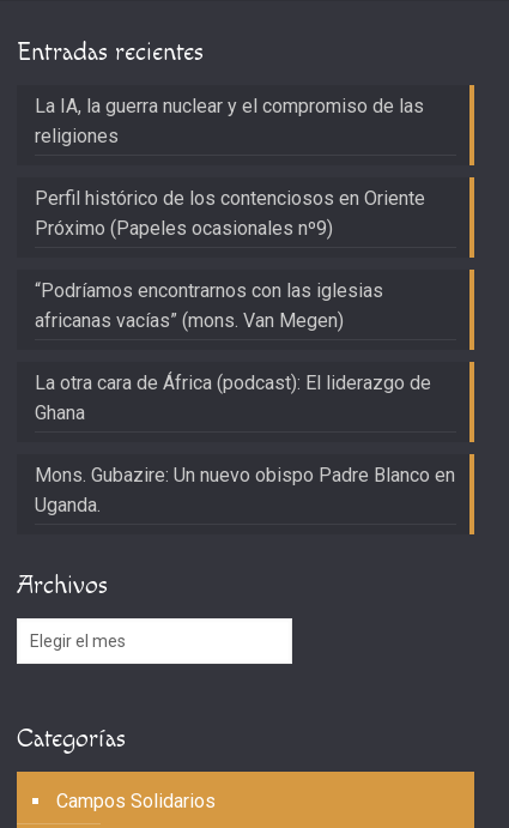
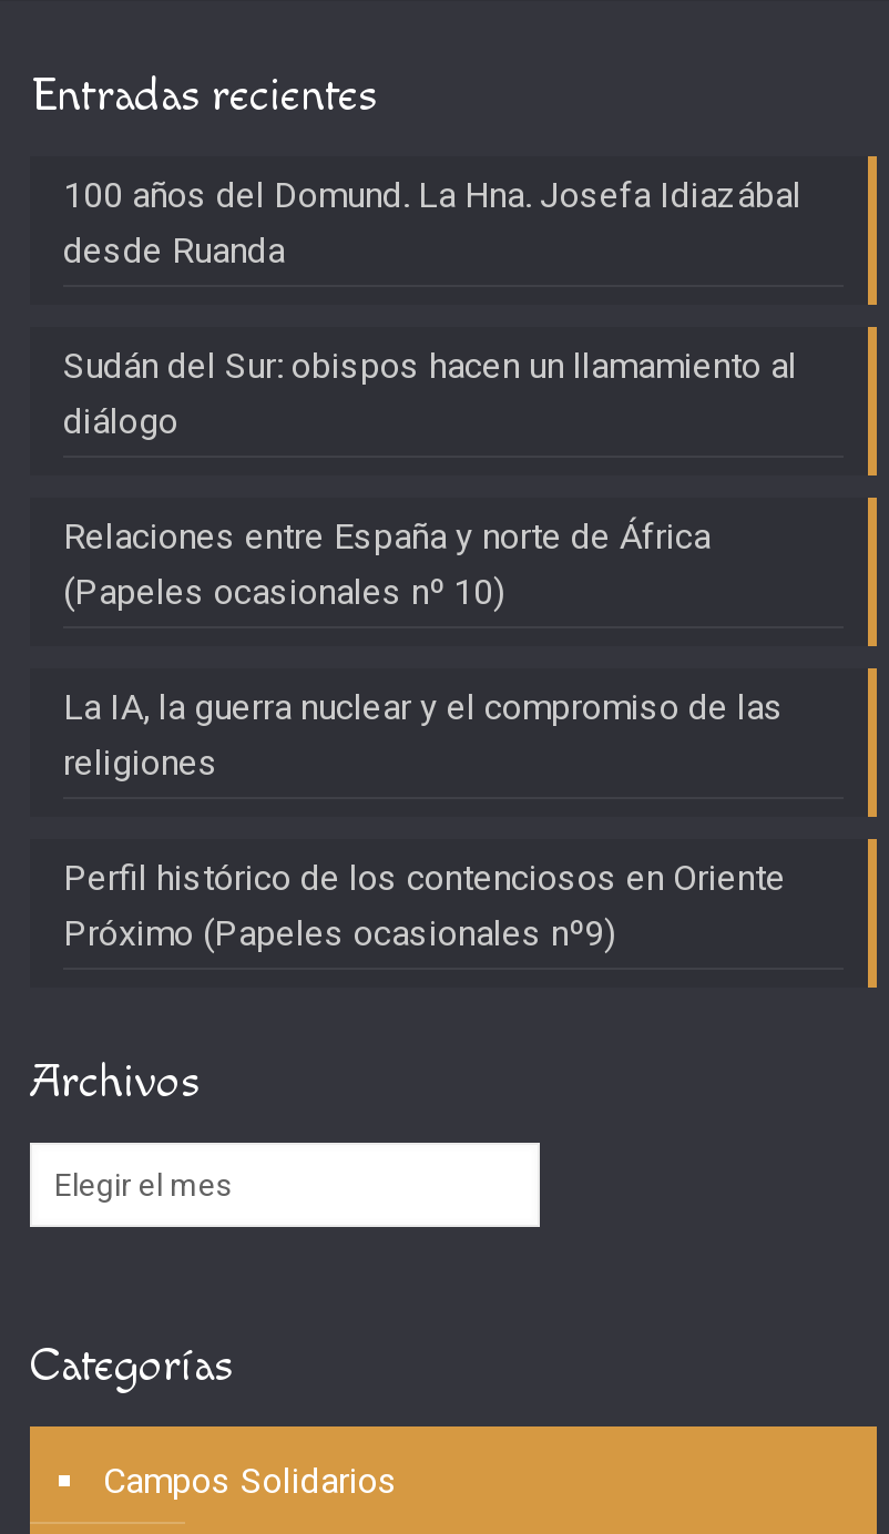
+ 100 años del Domund. La Hna. Josefa Idiazábal
+ desde Ruanda
+ Sudán del Sur: obispos hacen un llamamiento al
+ diálogo
+ Relaciones entre España y norte de África
+ (Papeles ocasionales nº 10)

moved down: La IA, la guerra nuclear y el compromiso de las | religiones | Perfil histórico de los contenciosos en Oriente | Próximo (Papeles ocasionales nº9)

- “Podríamos encontrarnos con las iglesias
- africanas vacías” (mons. Van Megen)
- La otra cara de África (podcast): El liderazgo de
- Ghana
- Mons. Gubazire: Un nuevo obispo Padre Blanco en
- Uganda.
